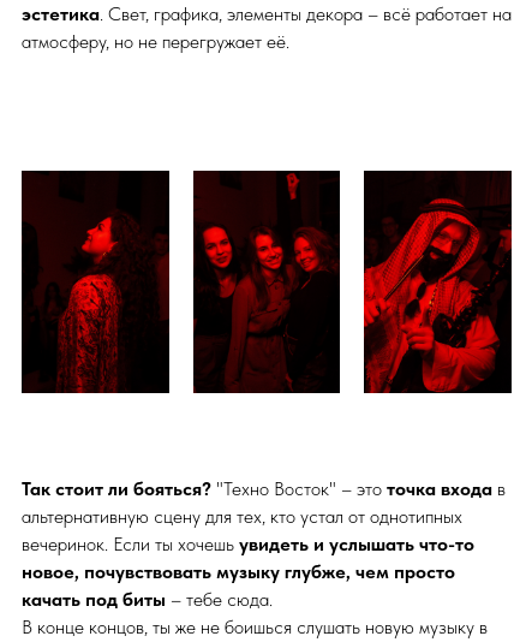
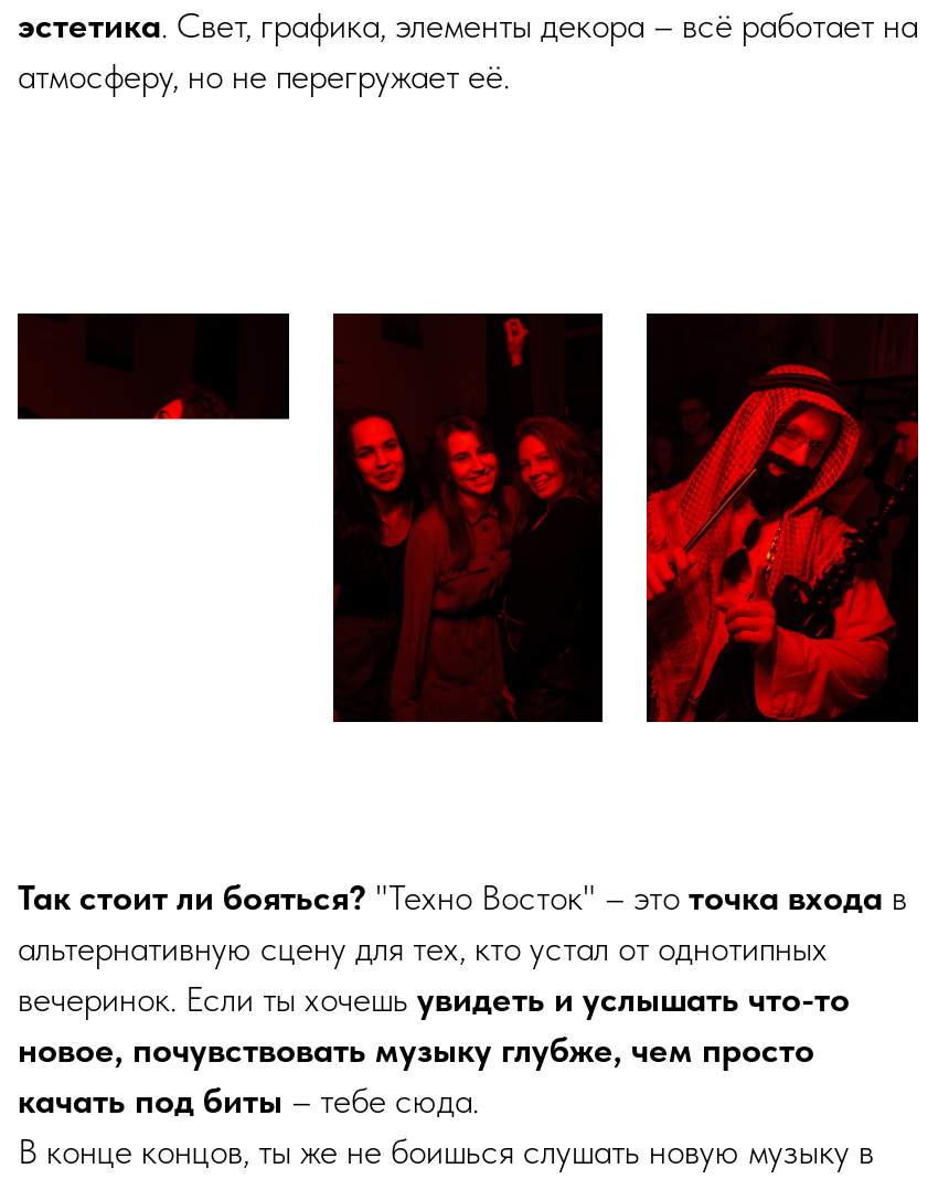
- [image]
